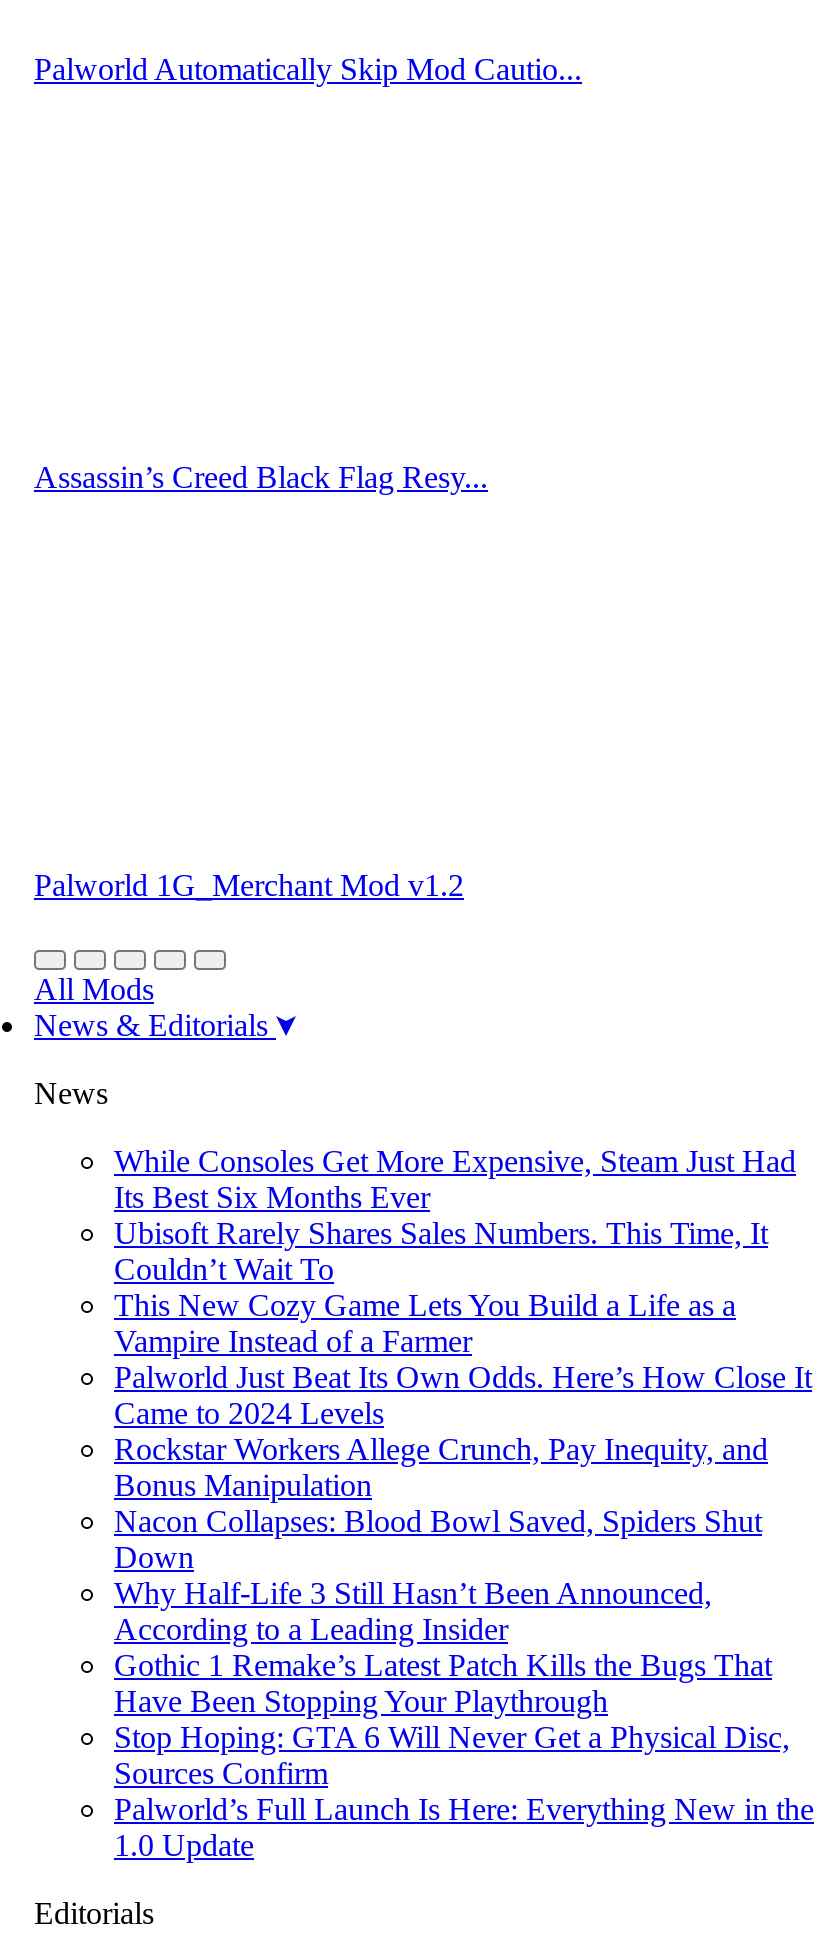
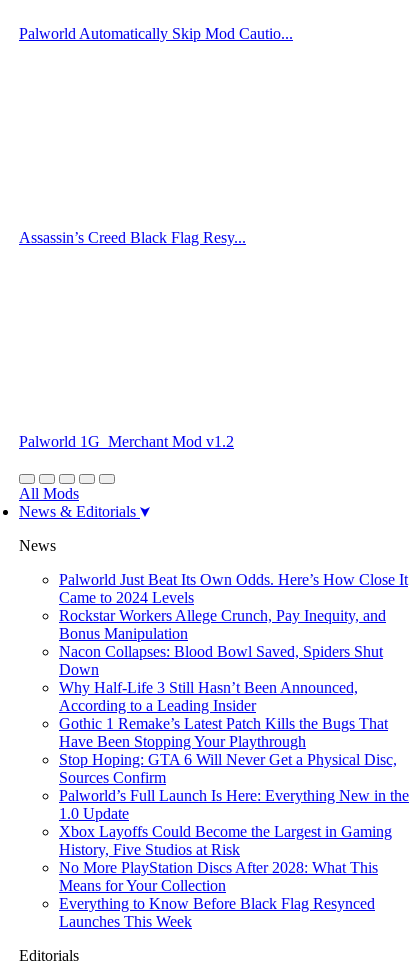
- While Consoles Get More Expensive, Steam Just Had
- Its Best Six Months Ever
- Ubisoft Rarely Shares Sales Numbers. This Time, It
- Couldn’t Wait To
- This New Cozy Game Lets You Build a Life as a
- Vampire Instead of a Farmer

moved up: Palworld Just Beat Its Own Odds. Here’s How Close It | Came to 2024 Levels | Rockstar Workers Allege Crunch, Pay Inequity, and | ... | Palworld’s Full Launch Is Here: Everything New in the | 1.0 Update

+ Xbox Layoffs Could Become the Largest in Gaming
+ History, Five Studios at Risk
+ No More PlayStation Discs After 2028: What This
+ Means for Your Collection
+ Everything to Know Before Black Flag Resynced
+ Launches This Week
